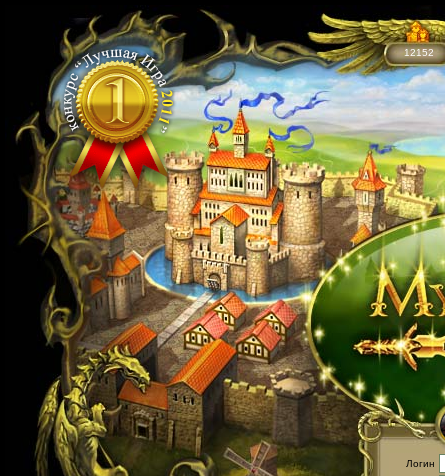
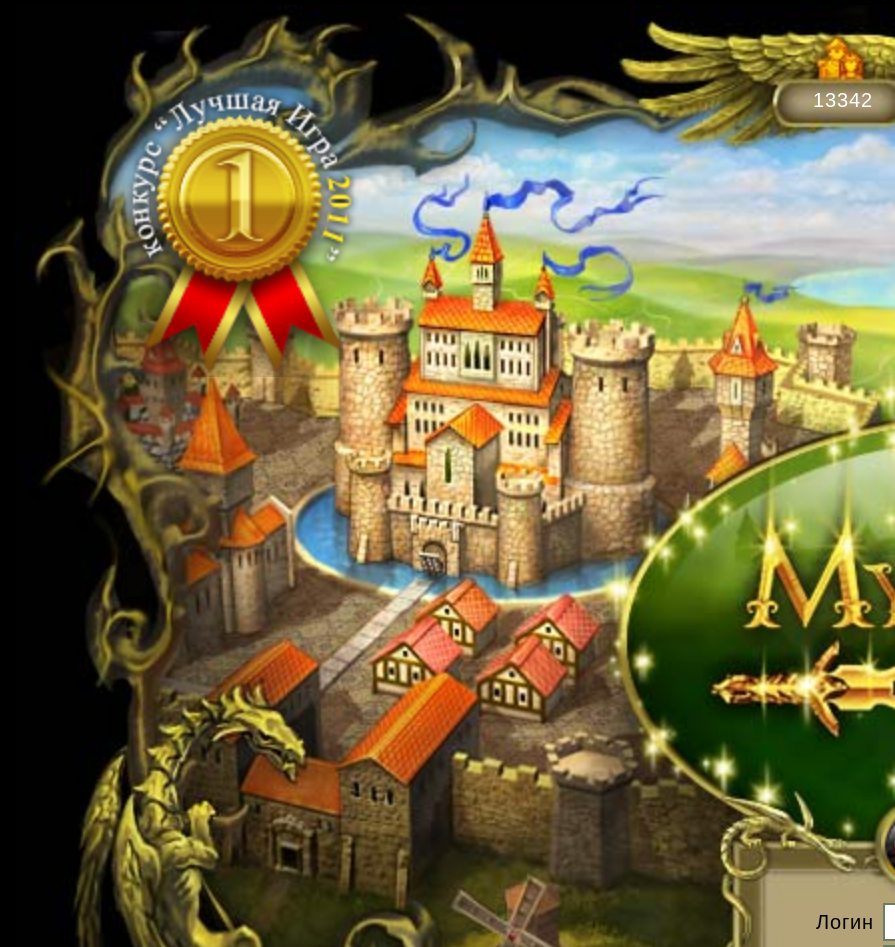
- 12152
+ 13342
